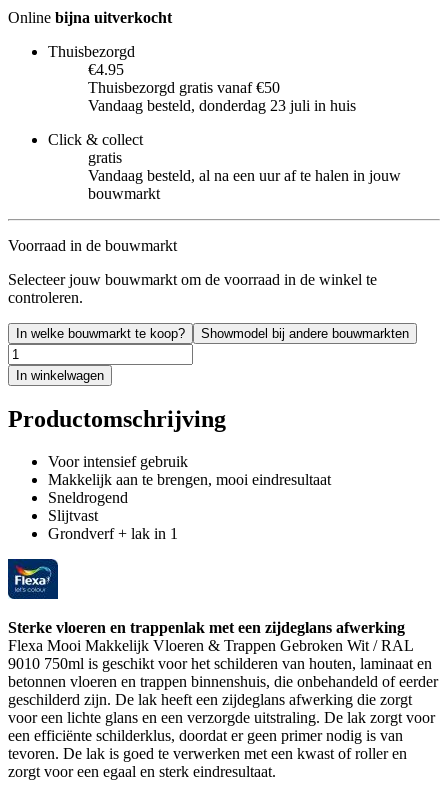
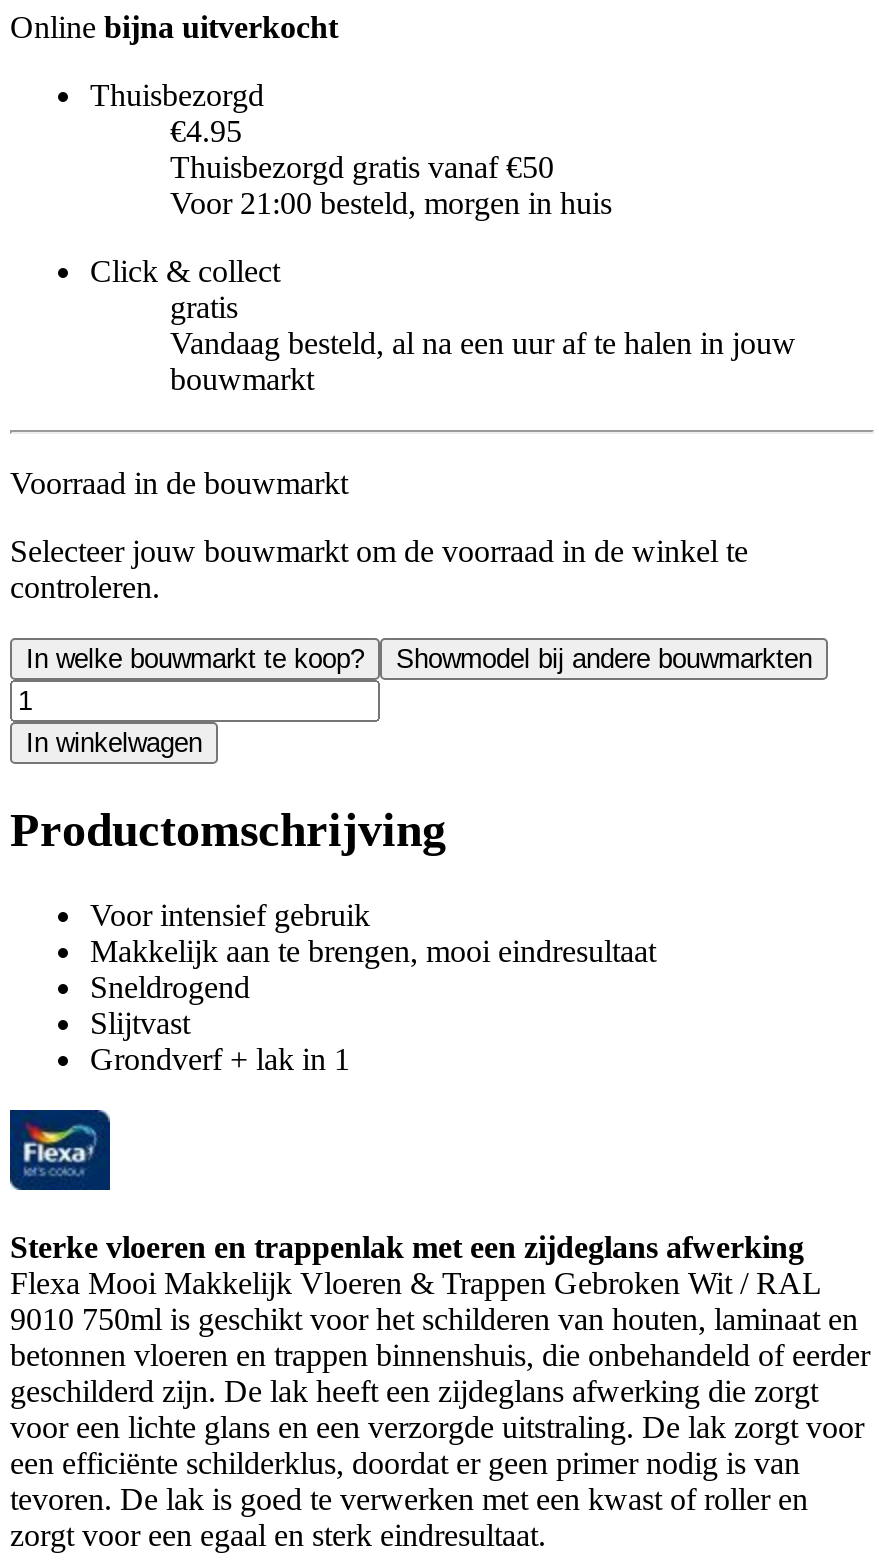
- Vandaag besteld, donderdag 23 juli in huis
+ Voor 21:00 besteld, morgen in huis
